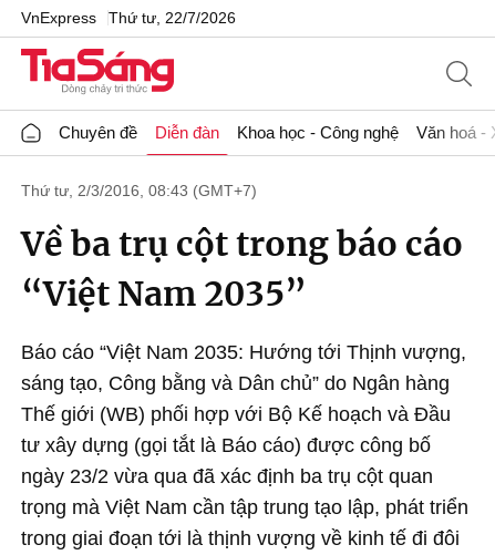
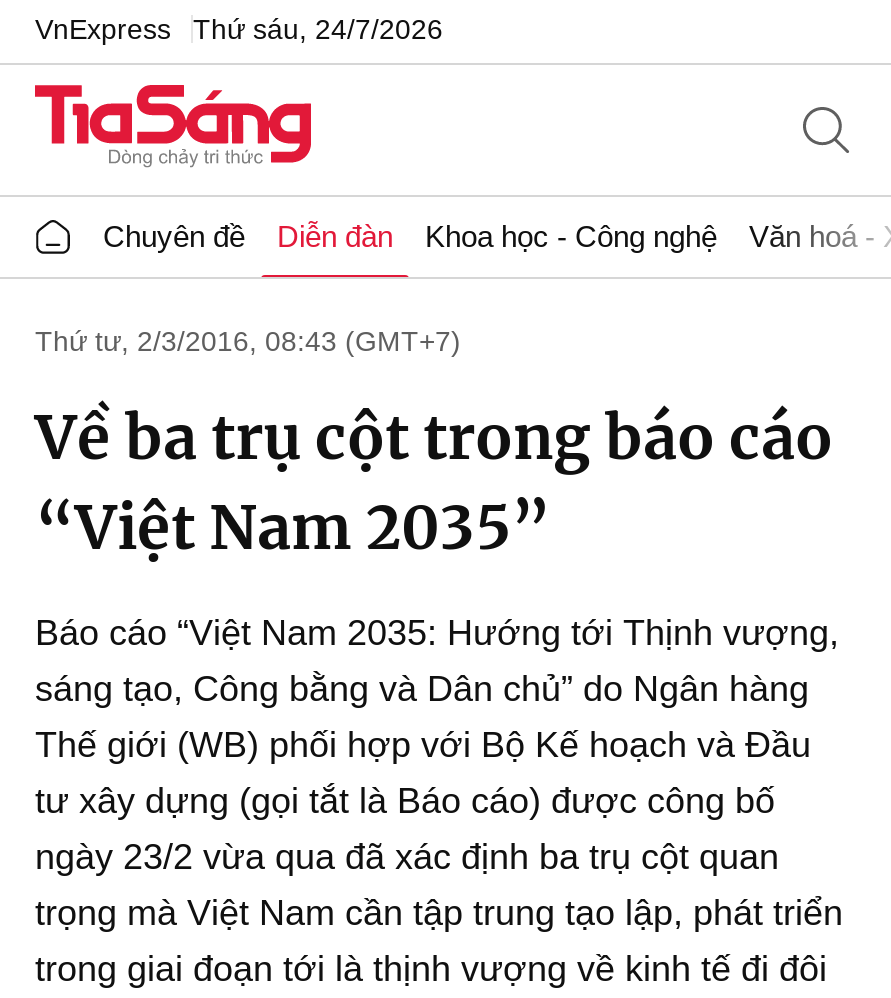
- VnExpress Thứ tư, 22/7/2026
+ VnExpress Thứ sáu, 24/7/2026
